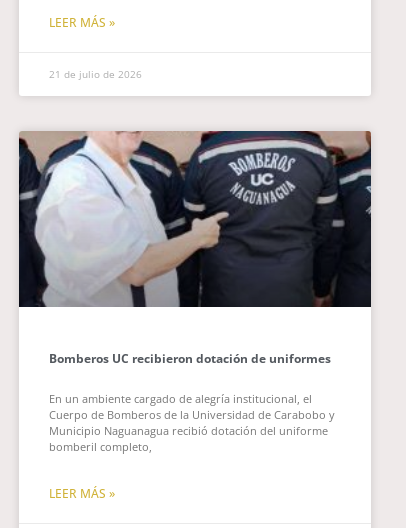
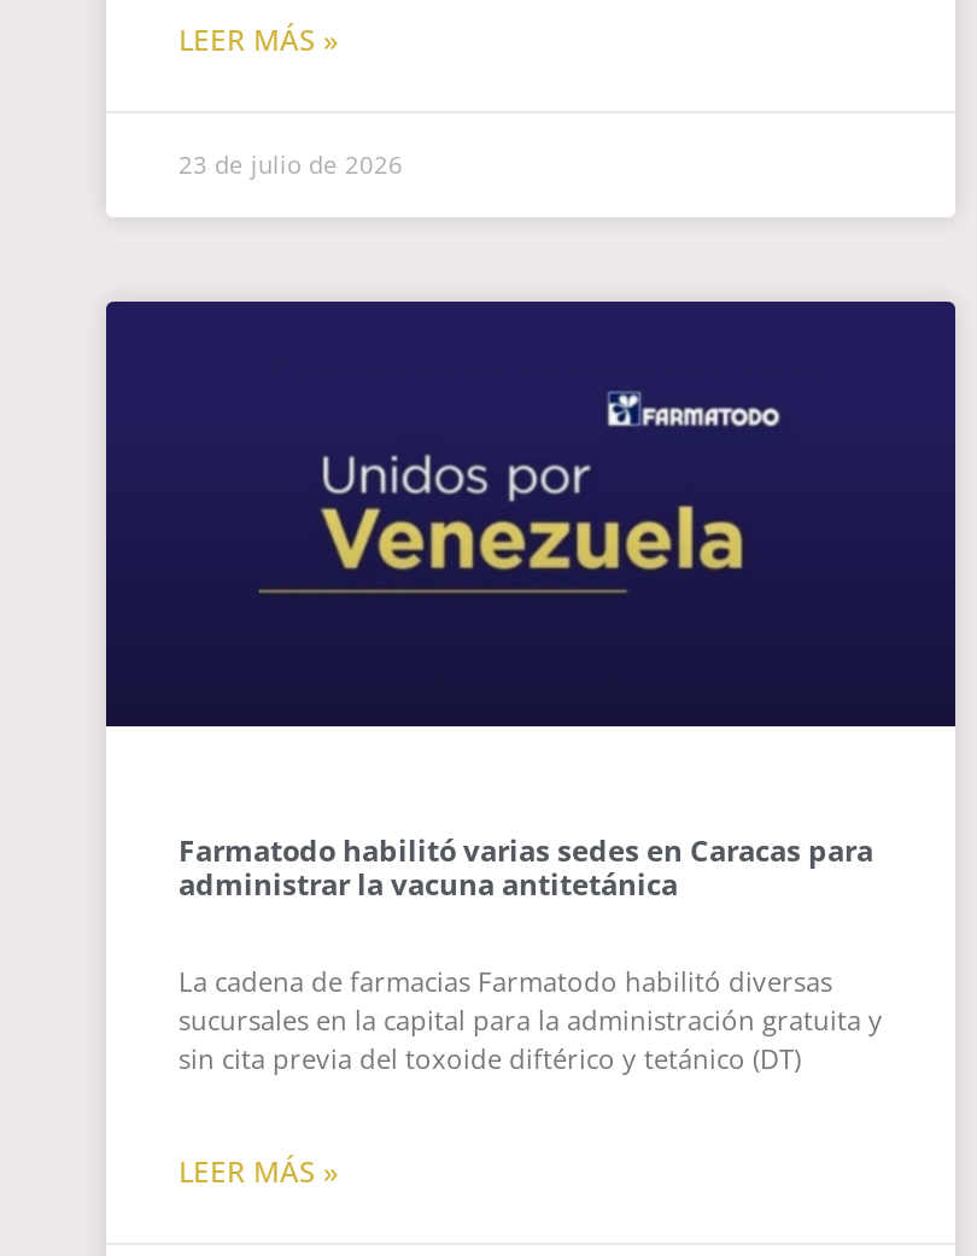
- 21 de julio de 2026
+ 23 de julio de 2026

- [image]
+ [image]

- Bomberos UC recibieron dotación de uniformes
+ Farmatodo habilitó varias sedes en Caracas para
+ administrar la vacuna antitetánica

- En un ambiente cargado de alegría institucional, el
- Cuerpo de Bomberos de la Universidad de Carabobo y
- Municipio Naguanagua recibió dotación del uniforme
- bomberil completo,
+ La cadena de farmacias Farmatodo habilitó diversas
+ sucursales en la capital para la administración gratuita y
+ sin cita previa del toxoide diftérico y tetánico (DT)
